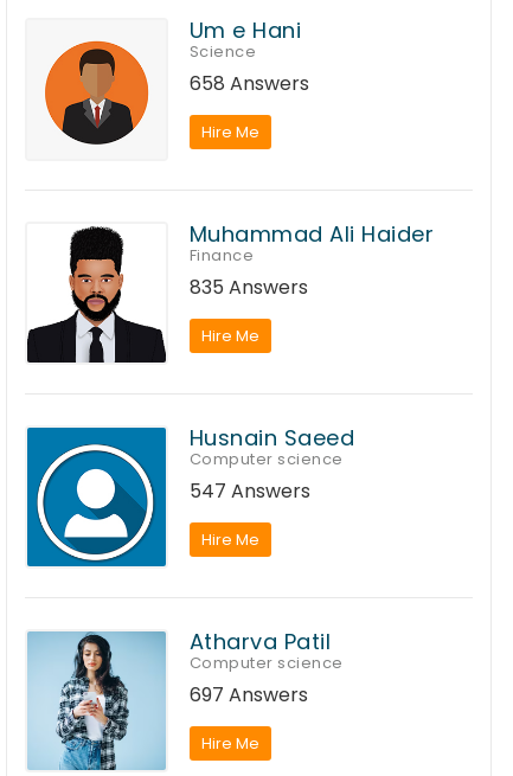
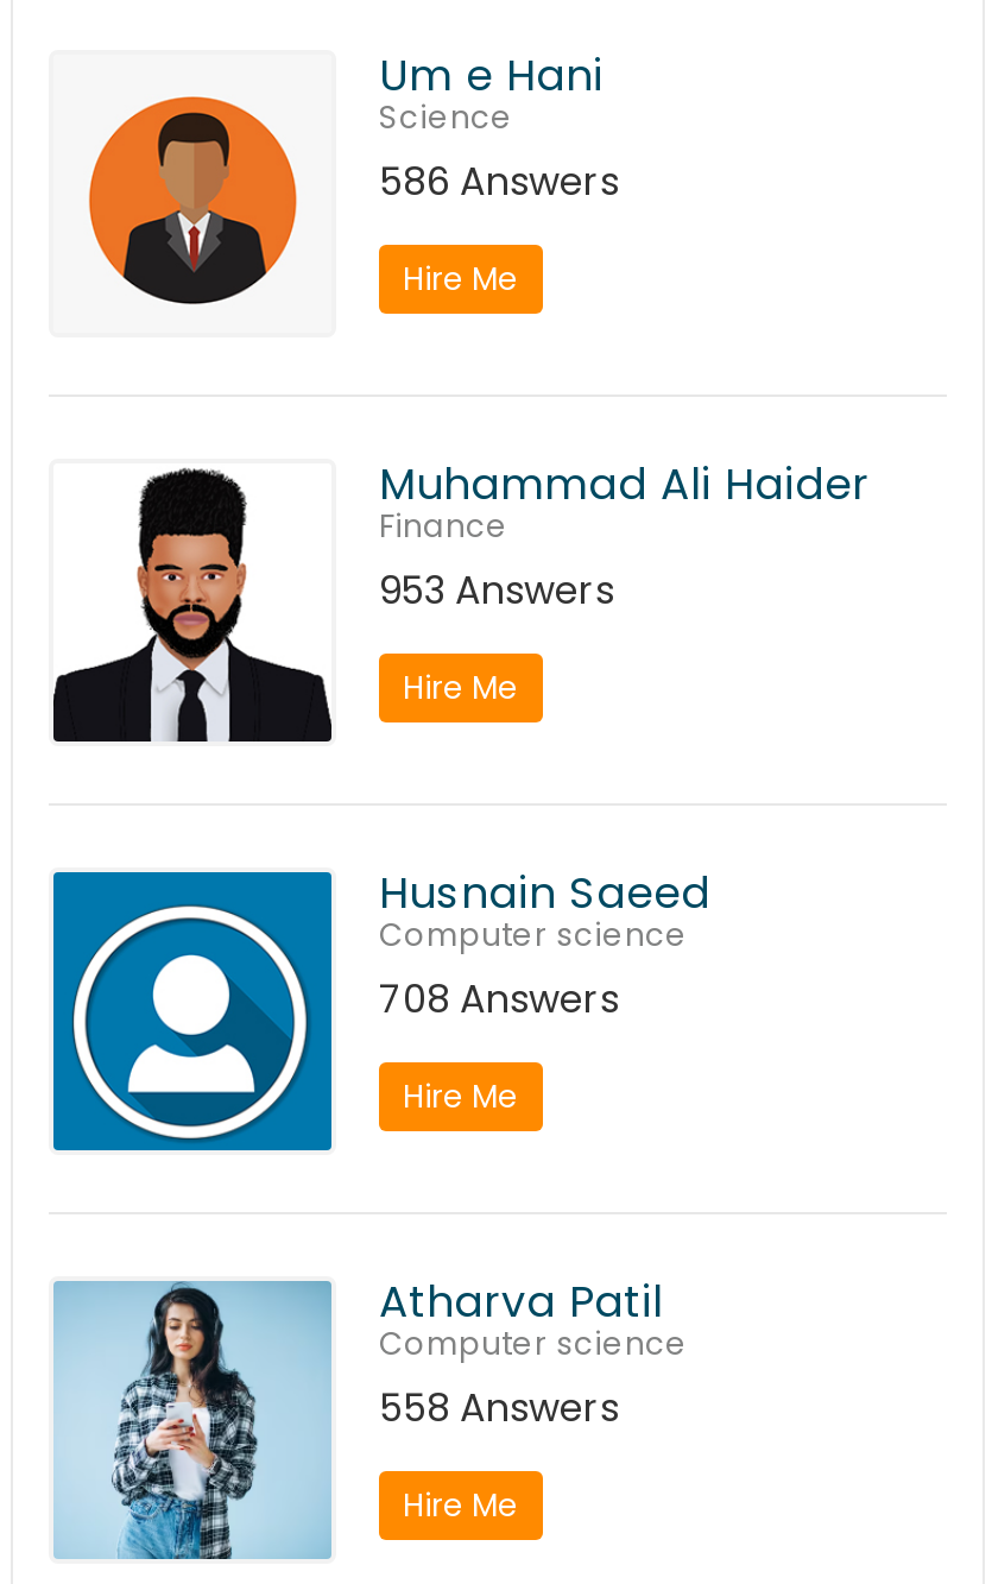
- 658 Answers
+ 586 Answers

- 835 Answers
+ 953 Answers

- 547 Answers
+ 708 Answers

- 697 Answers
+ 558 Answers
